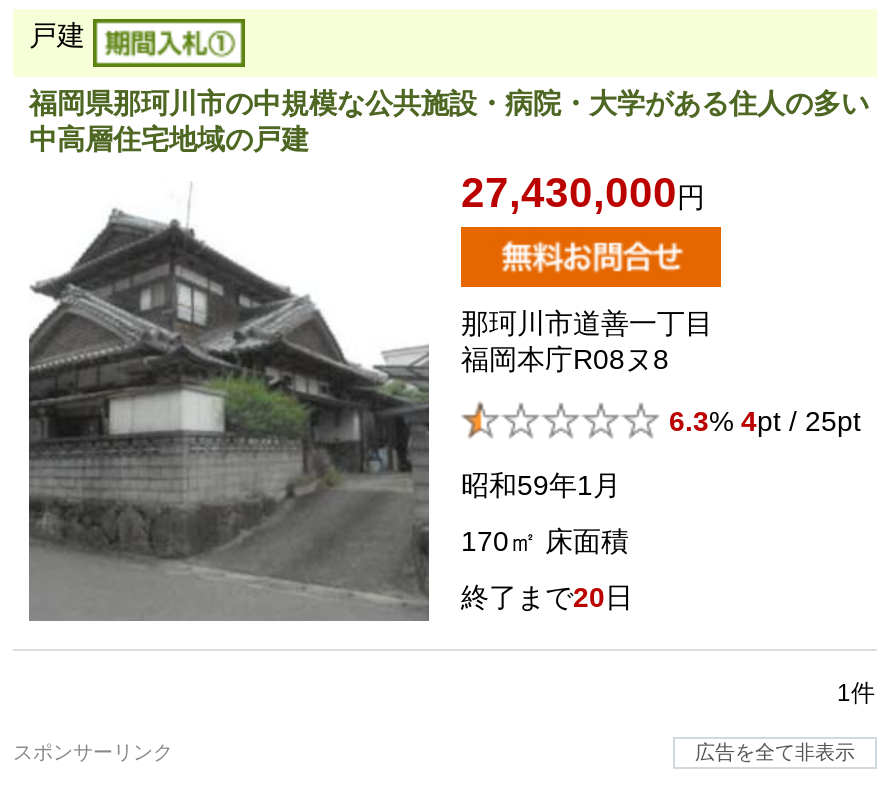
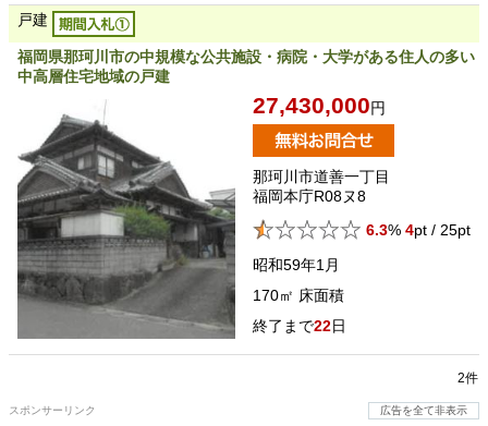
- 20日
+ 22日

- 1件
+ 2件
